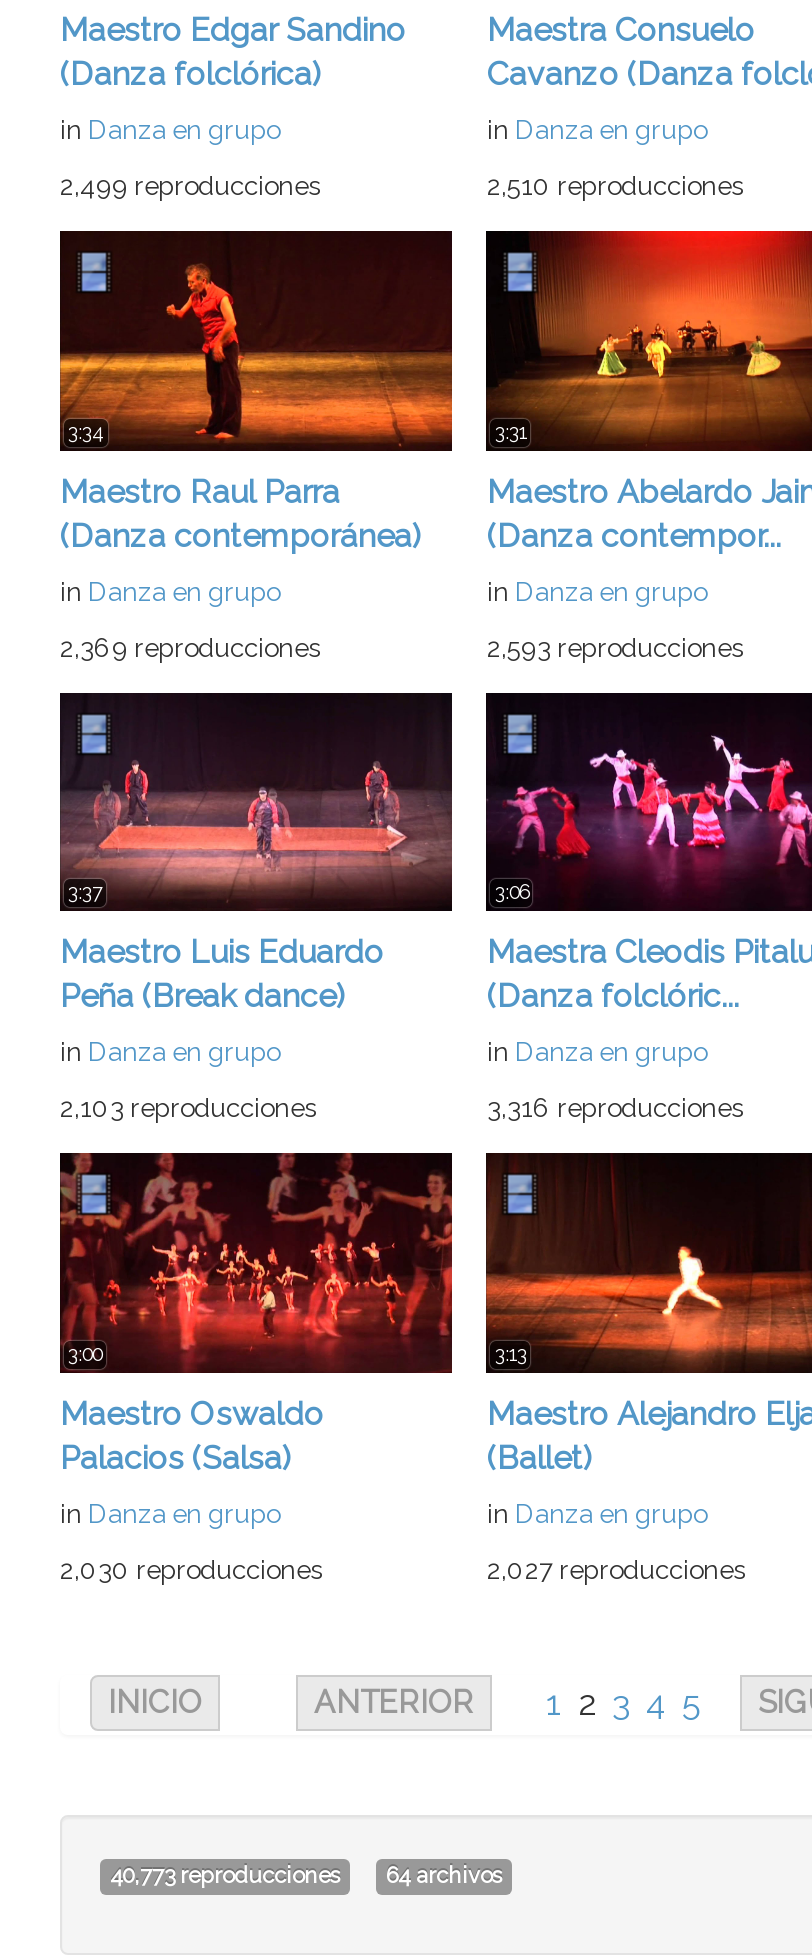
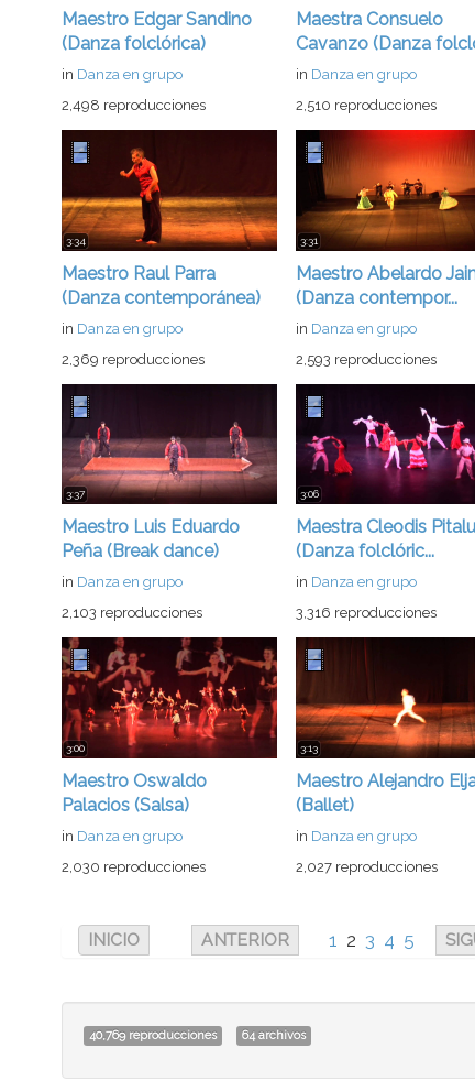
- 2,499 reproducciones
+ 2,498 reproducciones

- 40,773 reproducciones
+ 40,769 reproducciones
